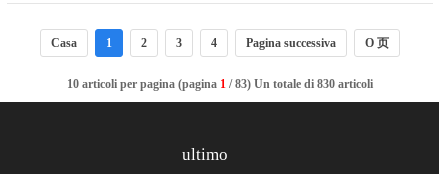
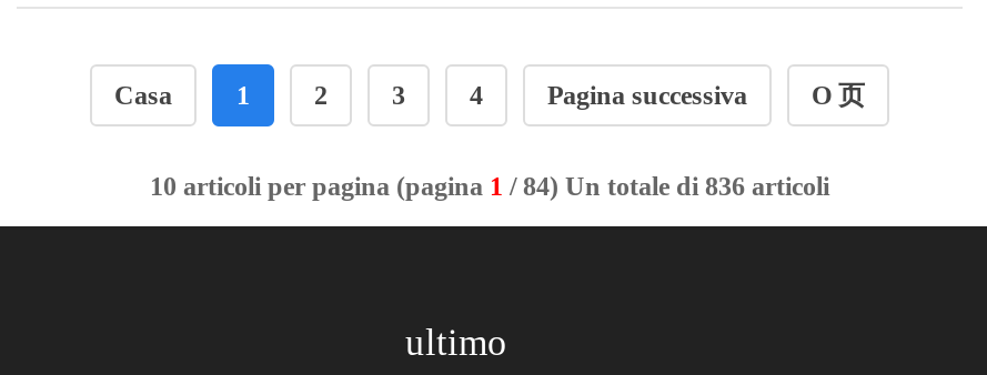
- 10 articoli per pagina (pagina 1 / 83) Un totale di 830 articoli
+ 10 articoli per pagina (pagina 1 / 84) Un totale di 836 articoli
